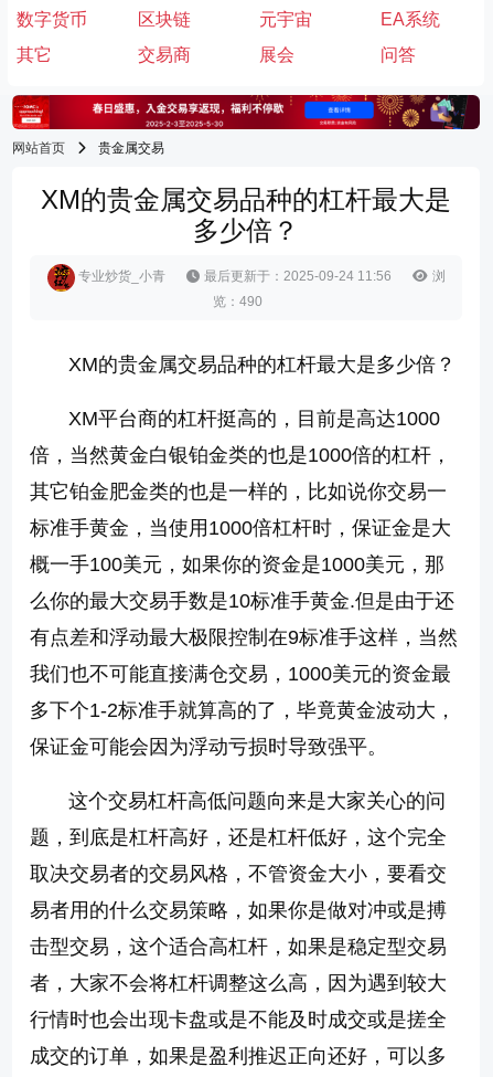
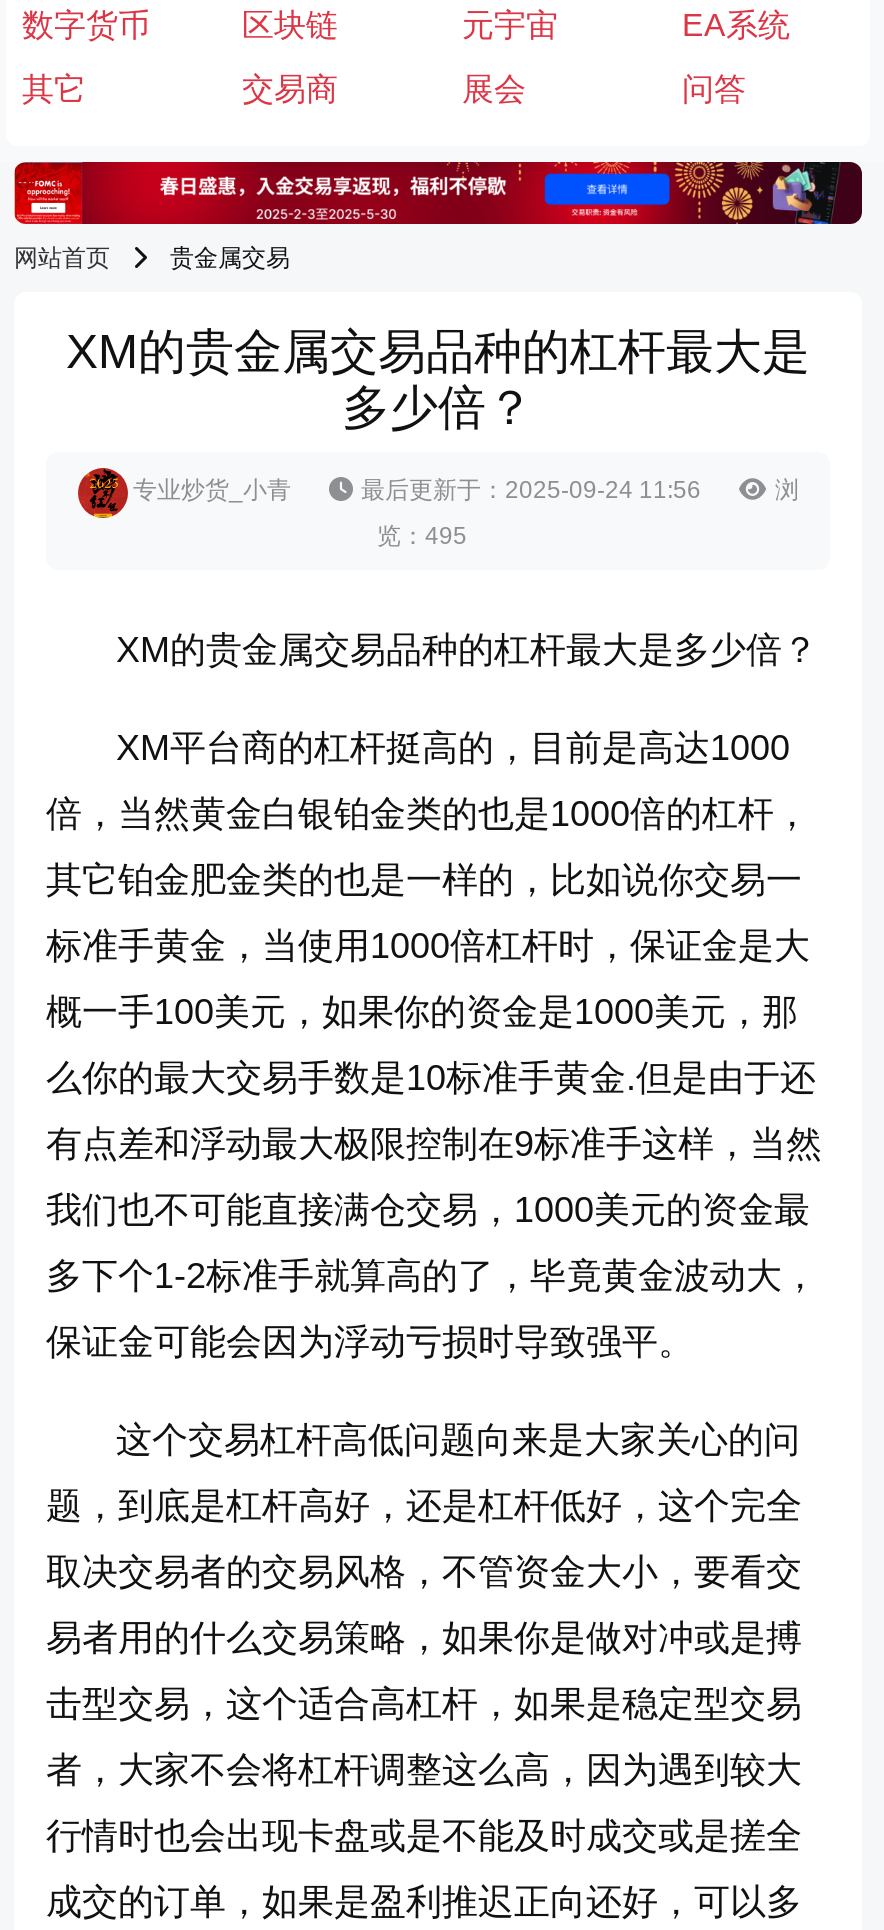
- 览：490
+ 览：495
